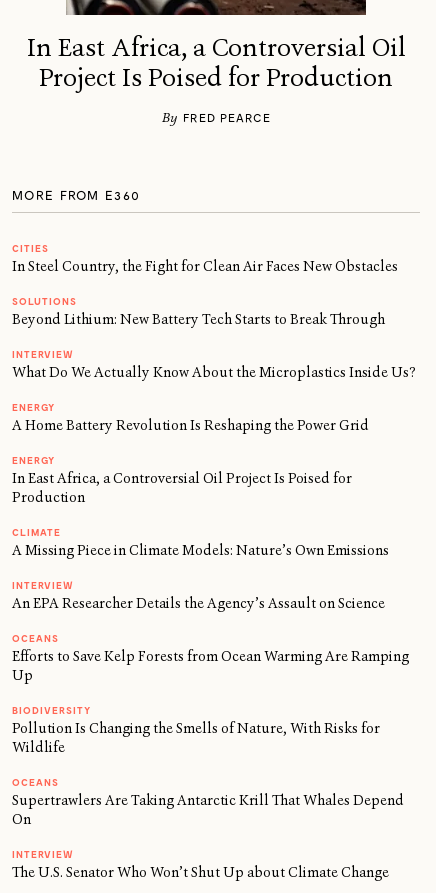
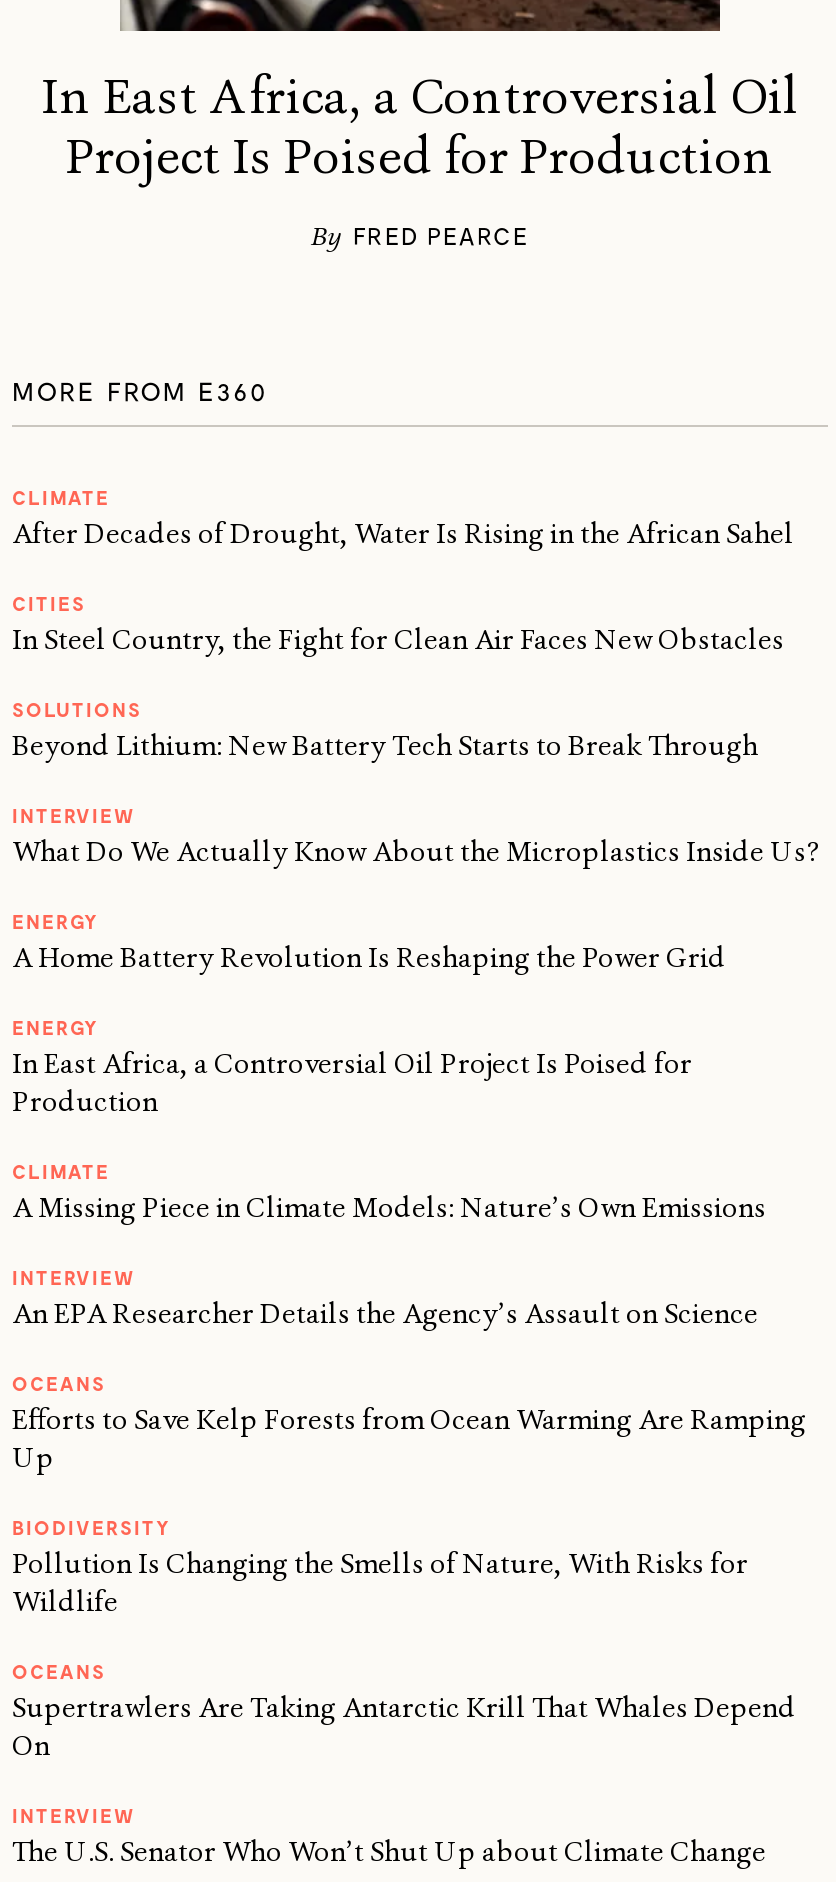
+ CLIMATE
+ After Decades of Drought, Water Is Rising in the African Sahel
